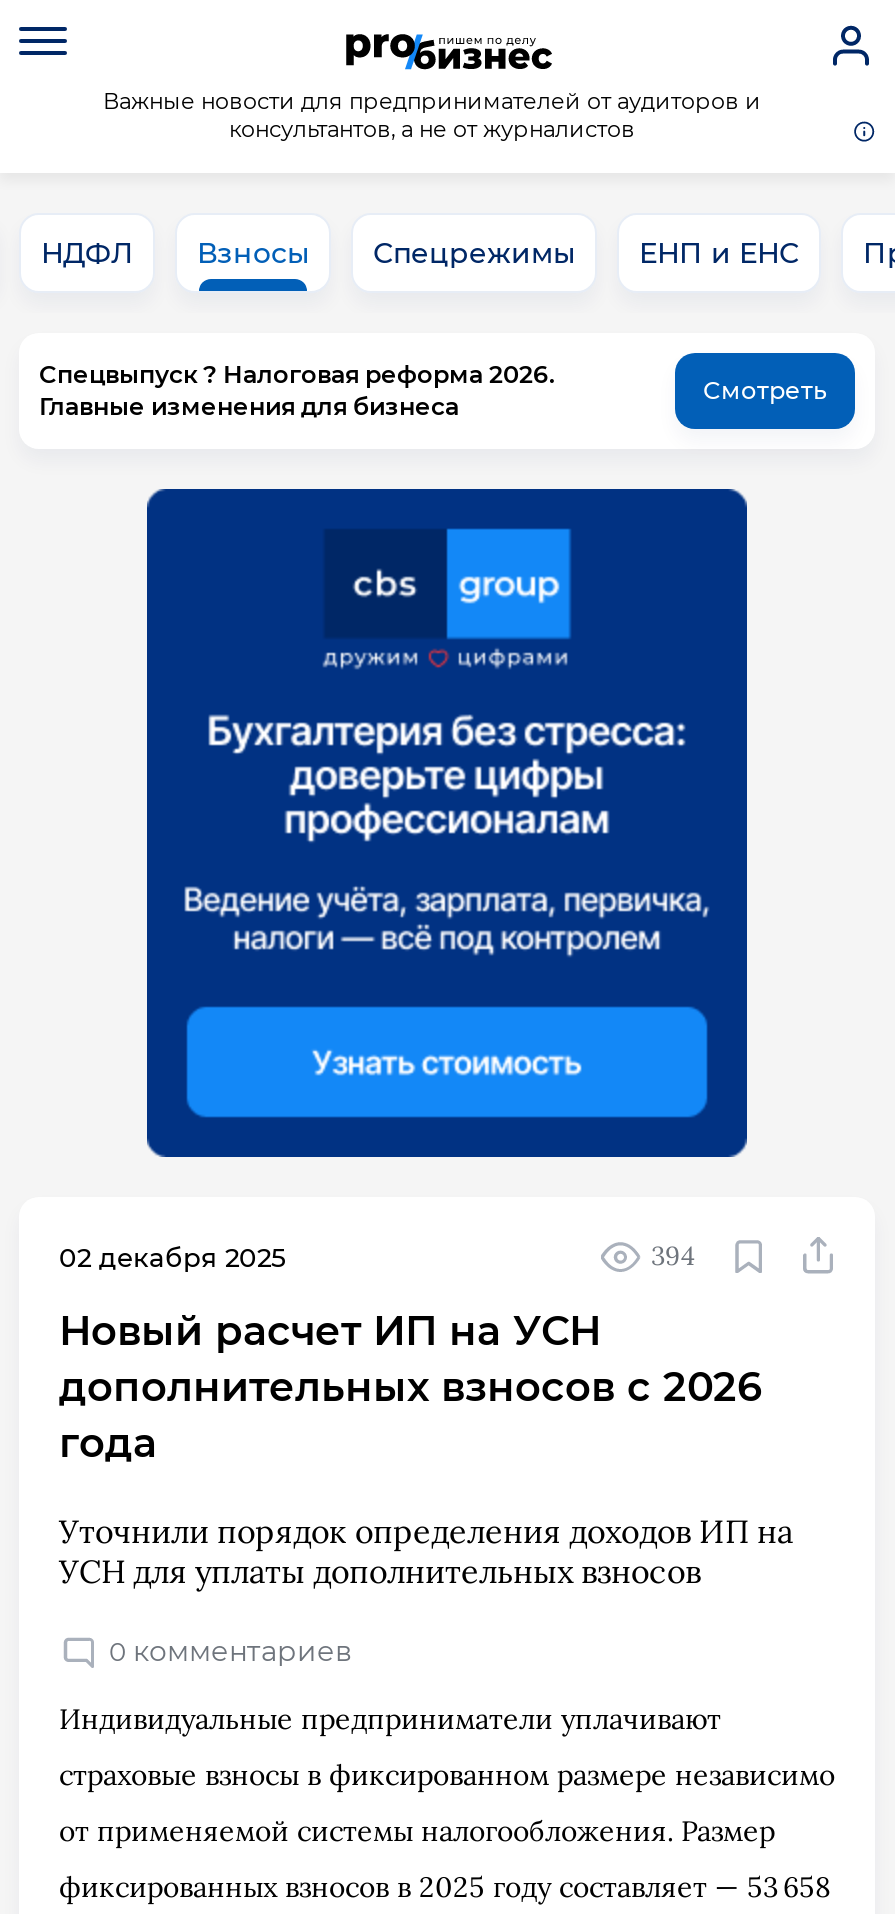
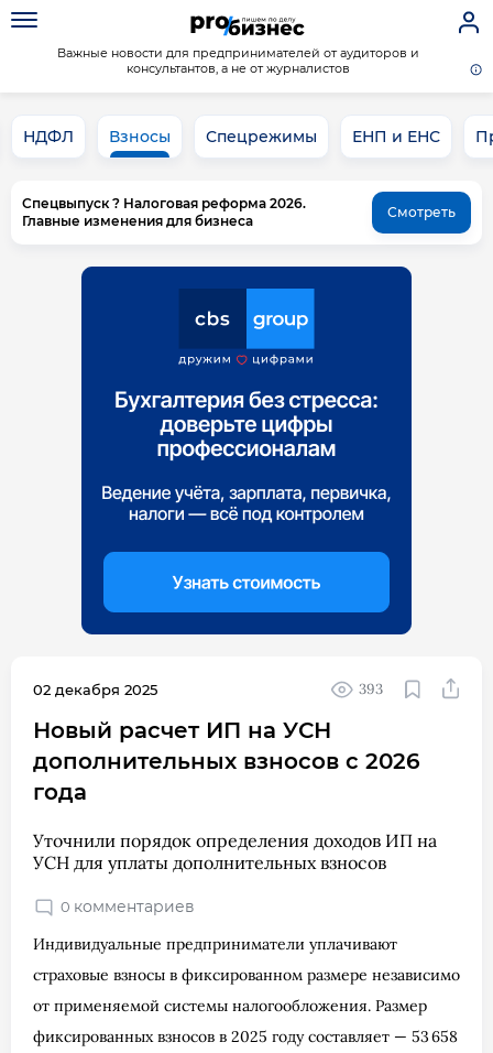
- 394
+ 393
